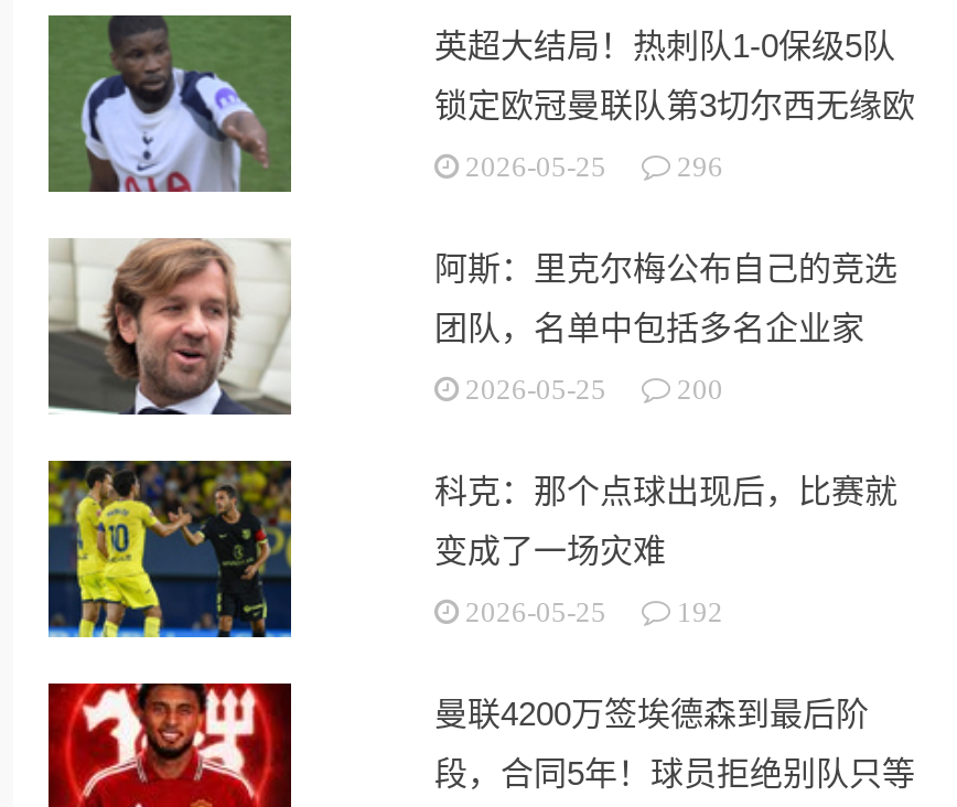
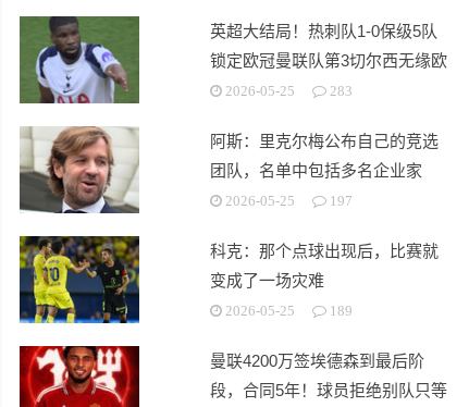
- 296
+ 283

- 200
+ 197

- 192
+ 189
